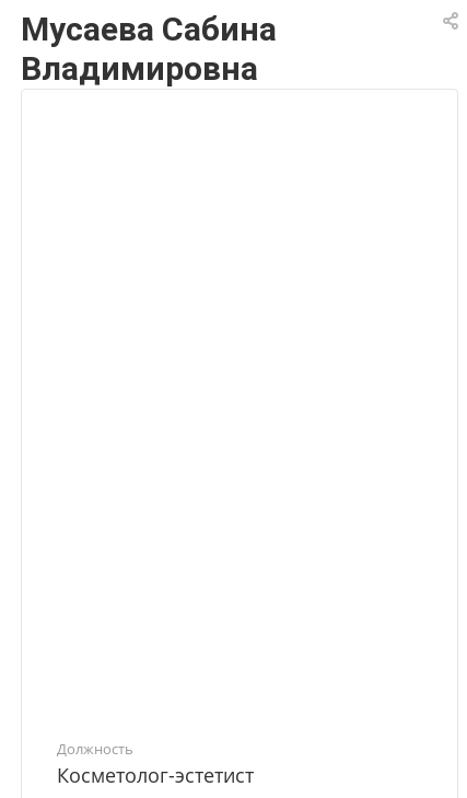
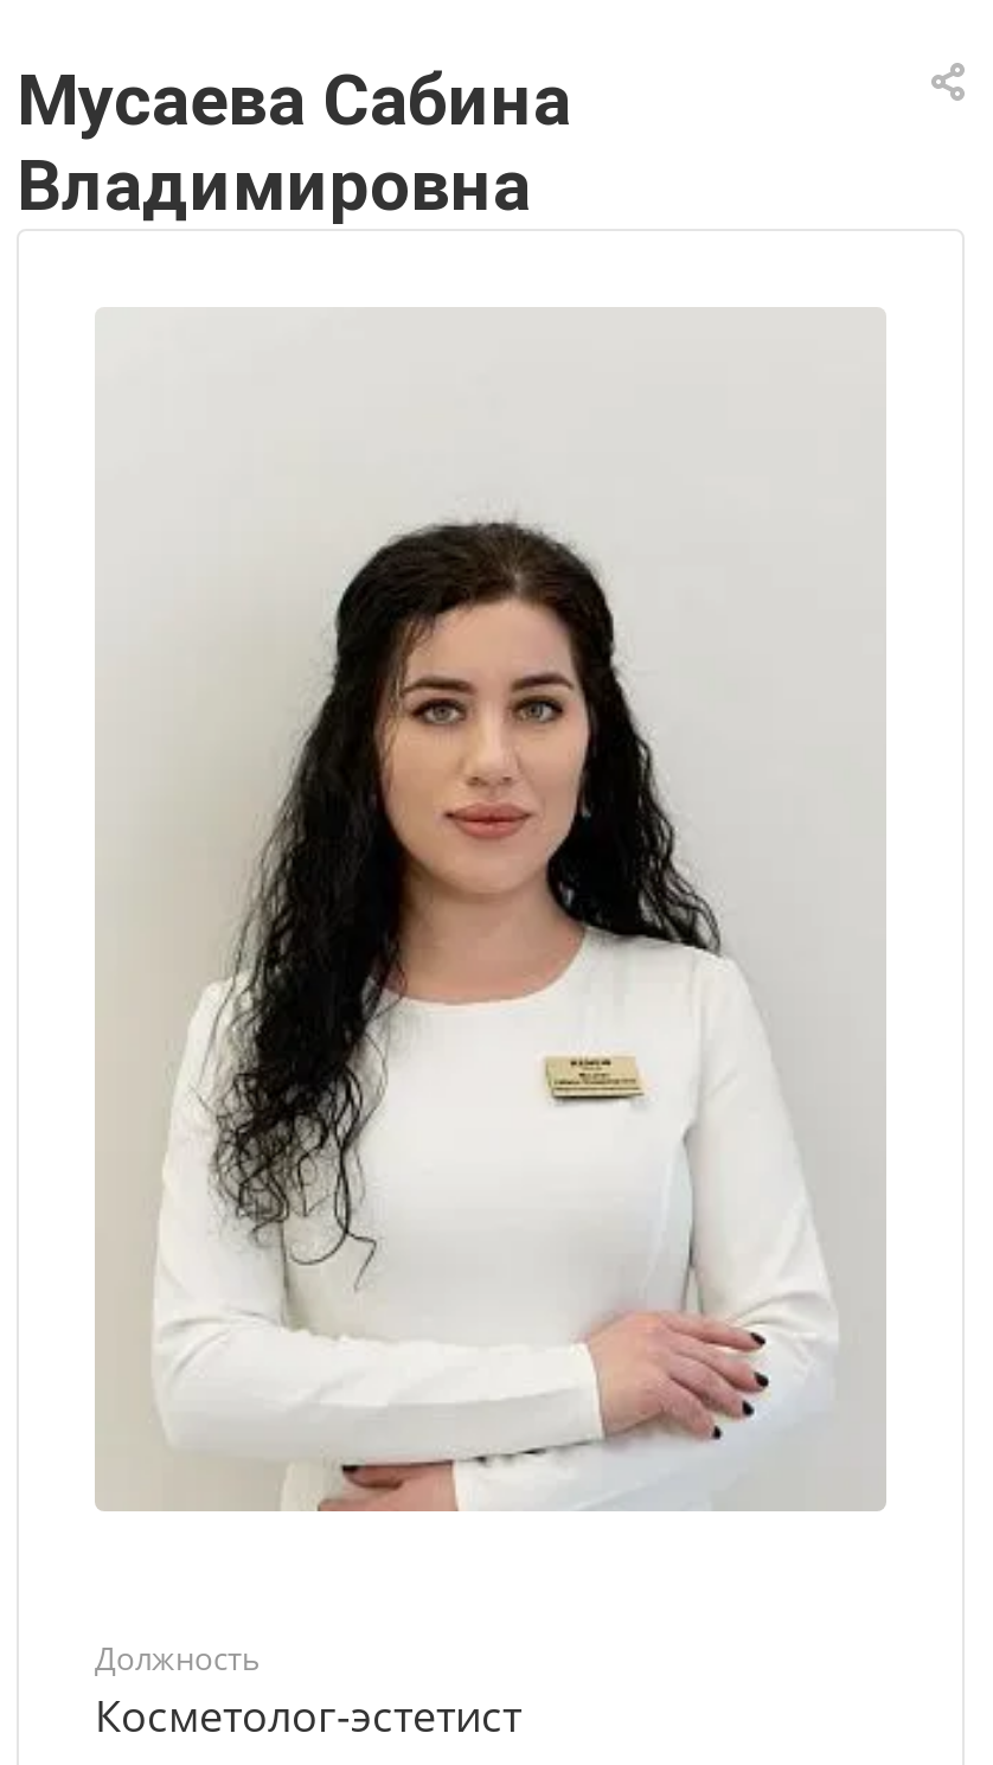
+ [image]
